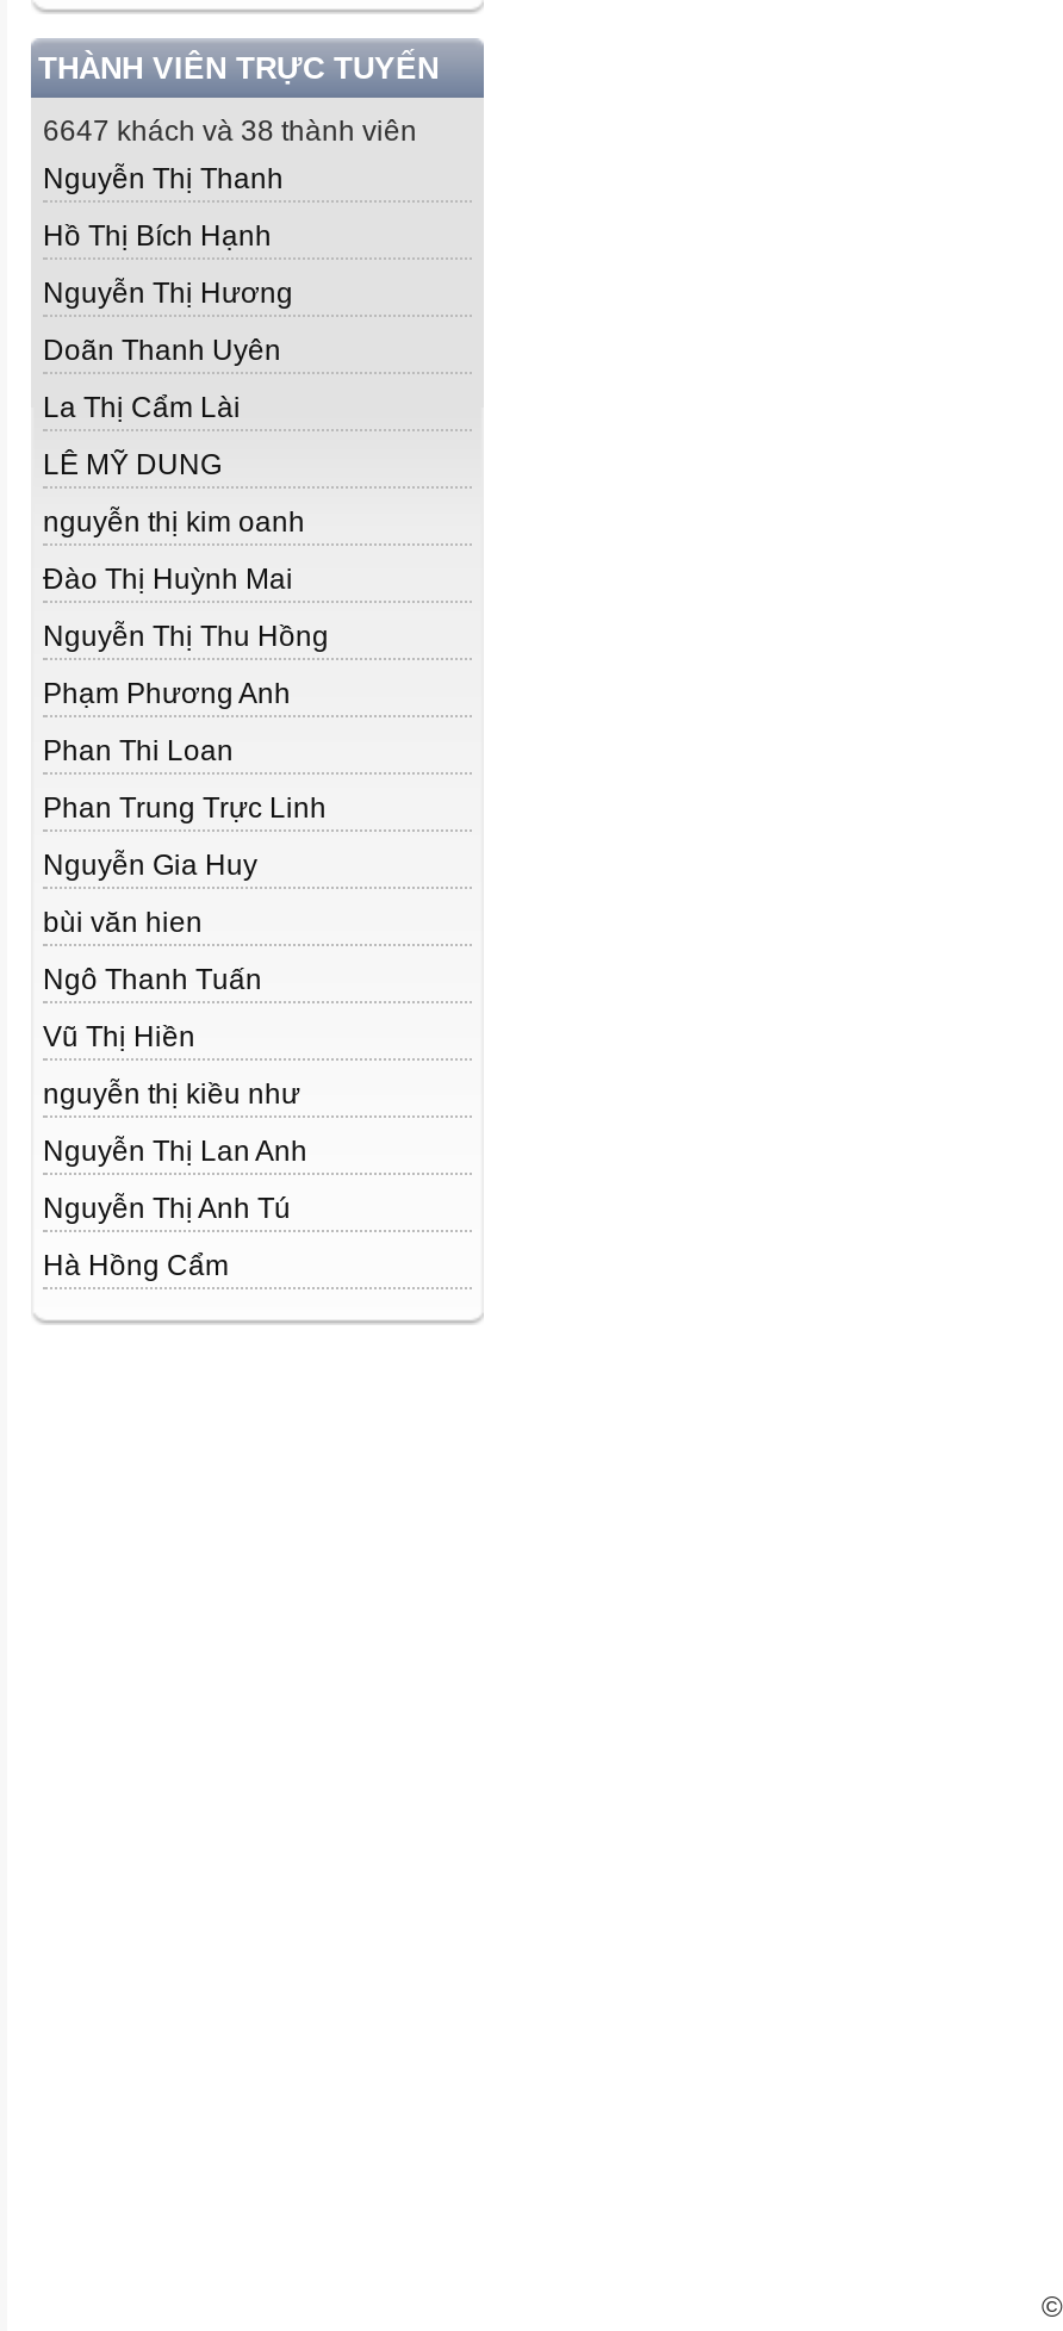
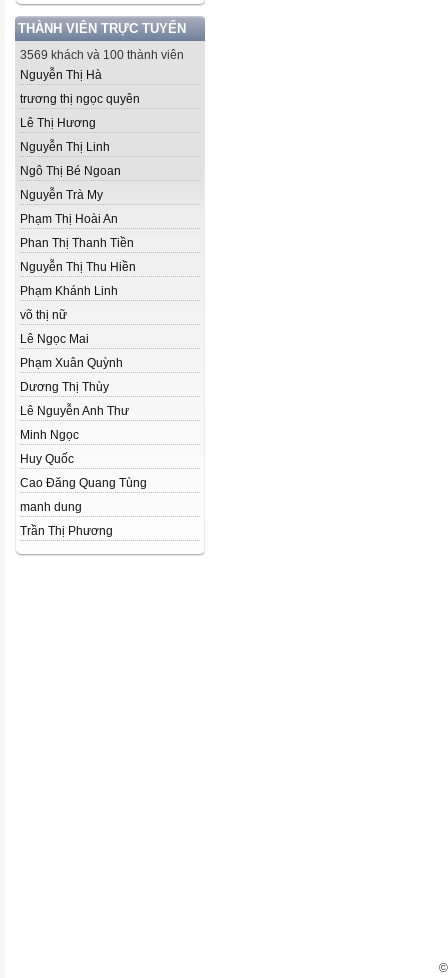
- 6647 khách và 38 thành viên
- Nguyễn Thị Thanh
+ 3569 khách và 100 thành viên
+ Nguyễn Thị Hà

- Hồ Thị Bích Hạnh
+ trương thị ngọc quyên

- Nguyễn Thị Hương
+ Lê Thị Hương

- Doãn Thanh Uyên
+ Nguyễn Thị Linh

- La Thị Cẩm Lài
+ Ngô Thị Bé Ngoan

- LÊ MỸ DUNG
+ Nguyễn Trà My

- nguyễn thị kim oanh
+ Phạm Thị Hoài An

- Đào Thị Huỳnh Mai
+ Phan Thị Thanh Tiền

- Nguyễn Thị Thu Hồng
+ Nguyễn Thị Thu Hiền

- Phạm Phương Anh
+ Phạm Khánh Linh

- Phan Thi Loan
+ võ thị nữ

- Phan Trung Trực Linh
+ Lê Ngọc Mai

- Nguyễn Gia Huy
+ Phạm Xuân Quỳnh

- bùi văn hien
+ Dương Thị Thùy

- Ngô Thanh Tuấn
+ Lê Nguyễn Anh Thư

- Vũ Thị Hiền
+ Minh Ngọc

- nguyễn thị kiều như
+ Huy Quốc

- Nguyễn Thị Lan Anh
+ Cao Đăng Quang Tùng

- Nguyễn Thị Anh Tú
+ manh dung

- Hà Hồng Cẩm
+ Trần Thị Phương
